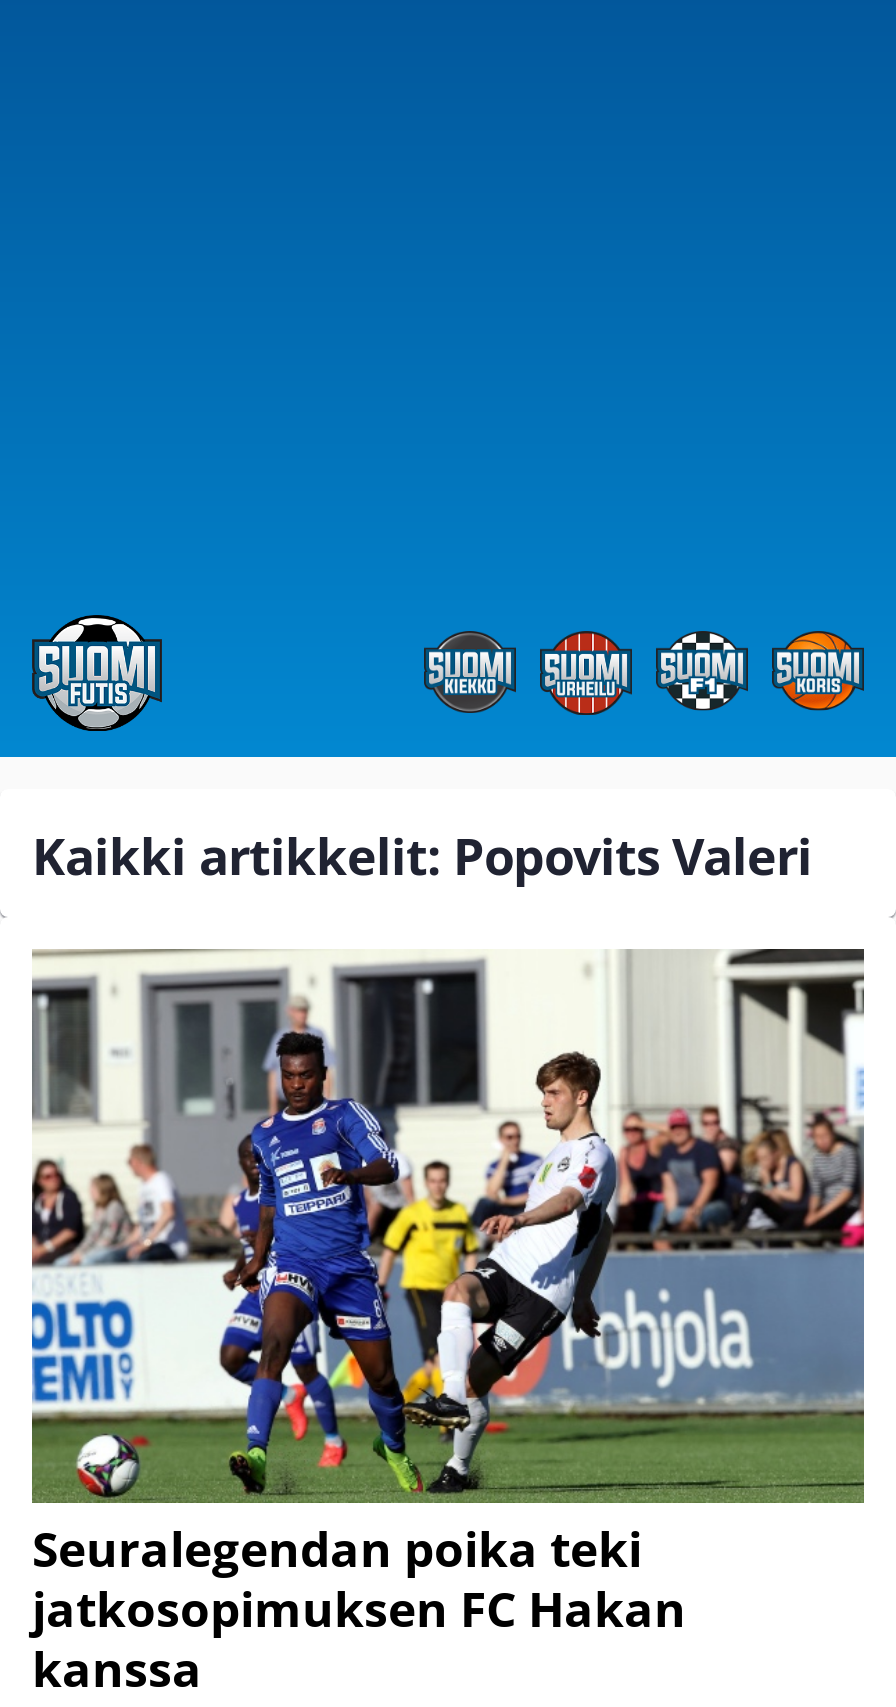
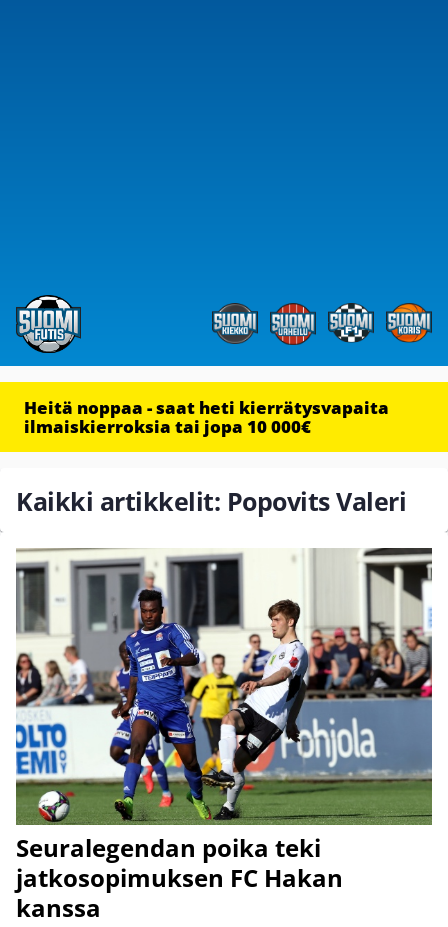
+ Heitä noppaa - saat heti kierrätysvapaita
+ ilmaiskierroksia tai jopa 10 000€
